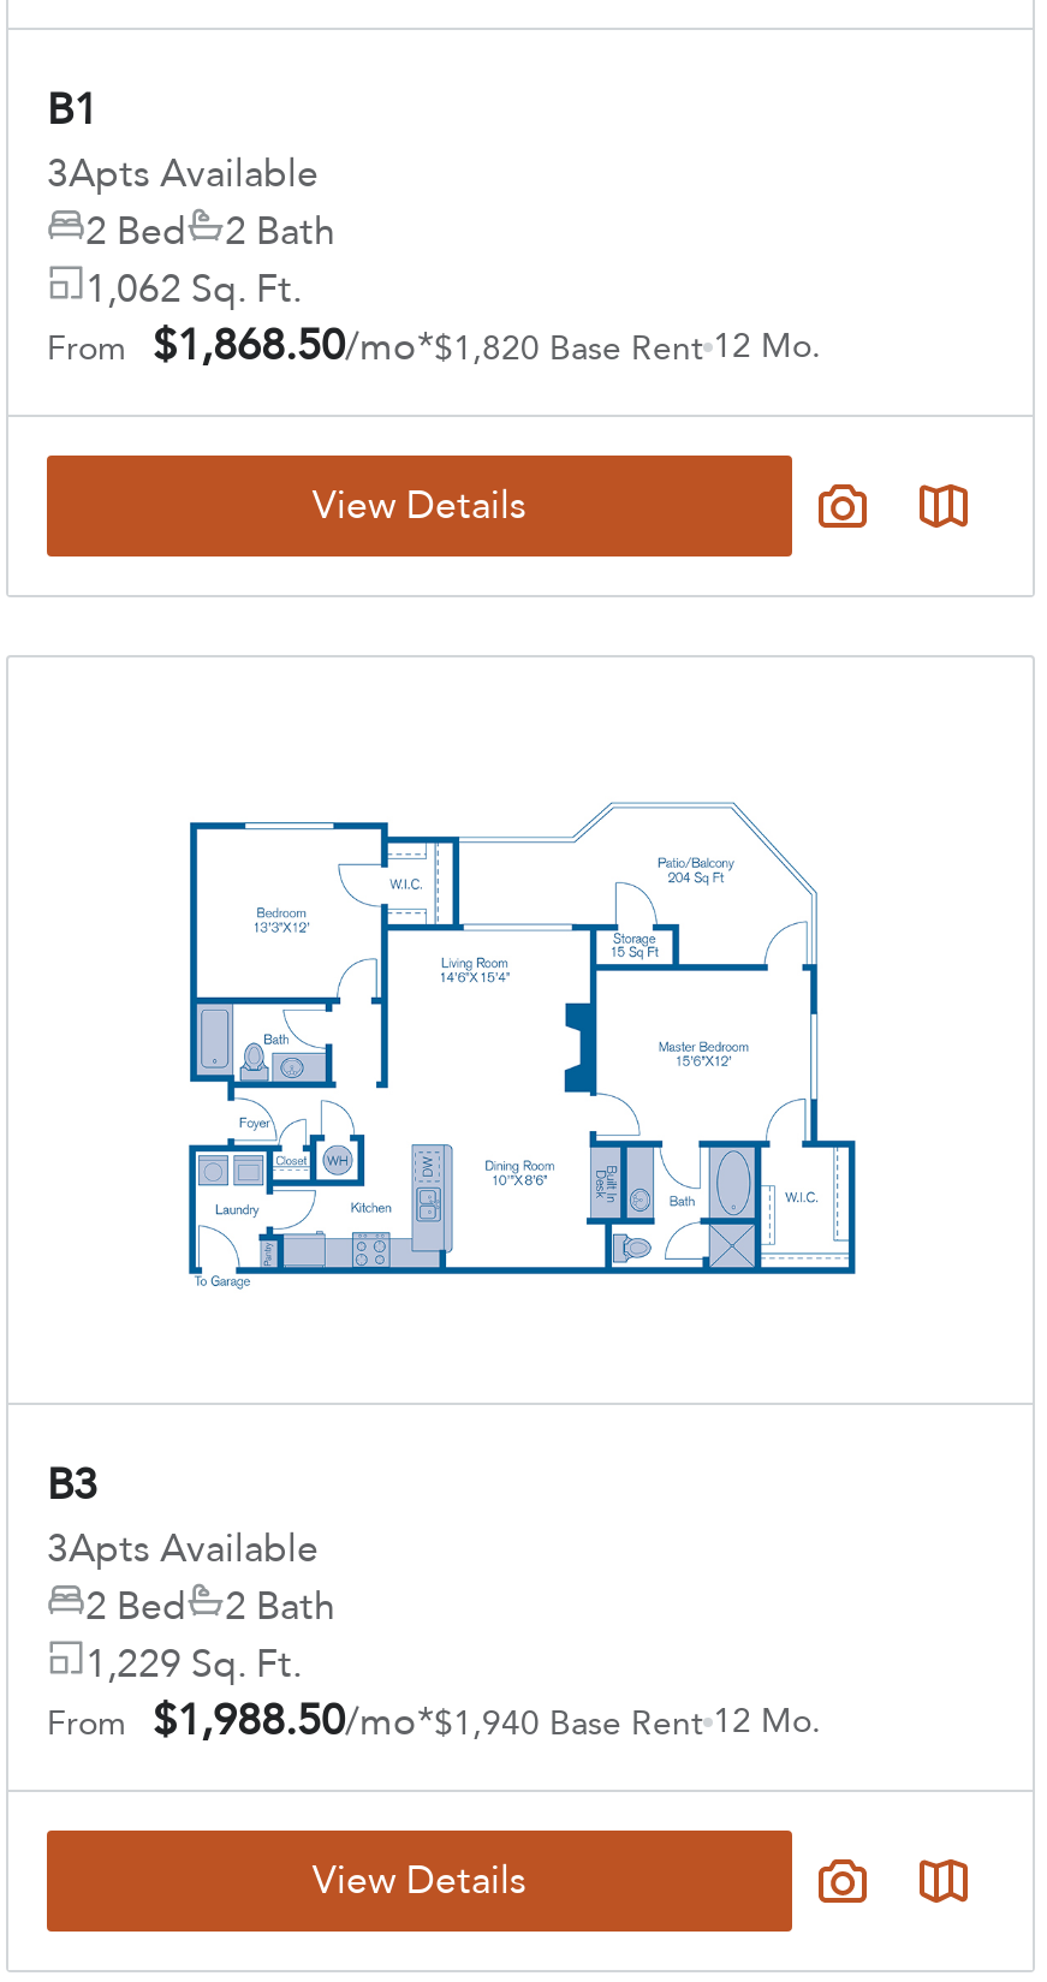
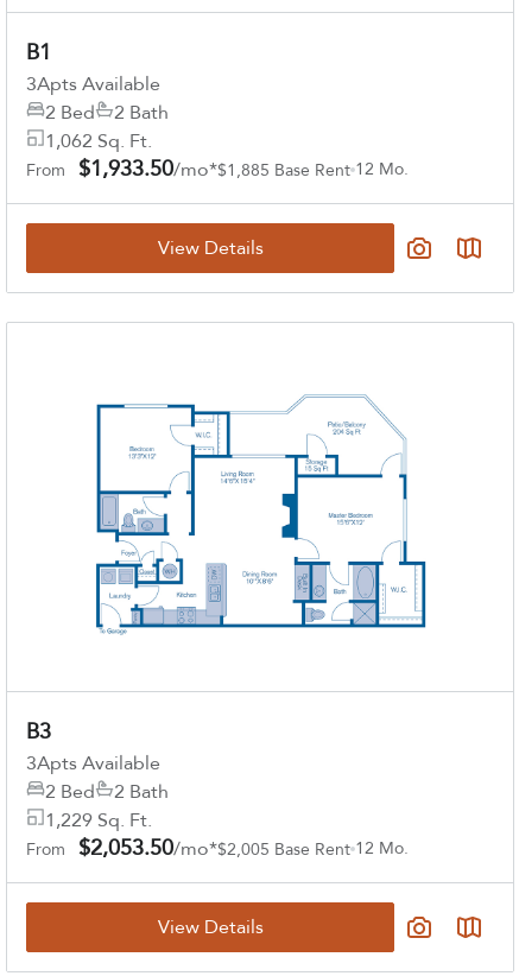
- From $1,868.50/mo*$1,820 Base Rent 12 Mo.
+ From $1,933.50/mo*$1,885 Base Rent 12 Mo.

- From $1,988.50/mo*$1,940 Base Rent 12 Mo.
+ From $2,053.50/mo*$2,005 Base Rent 12 Mo.
